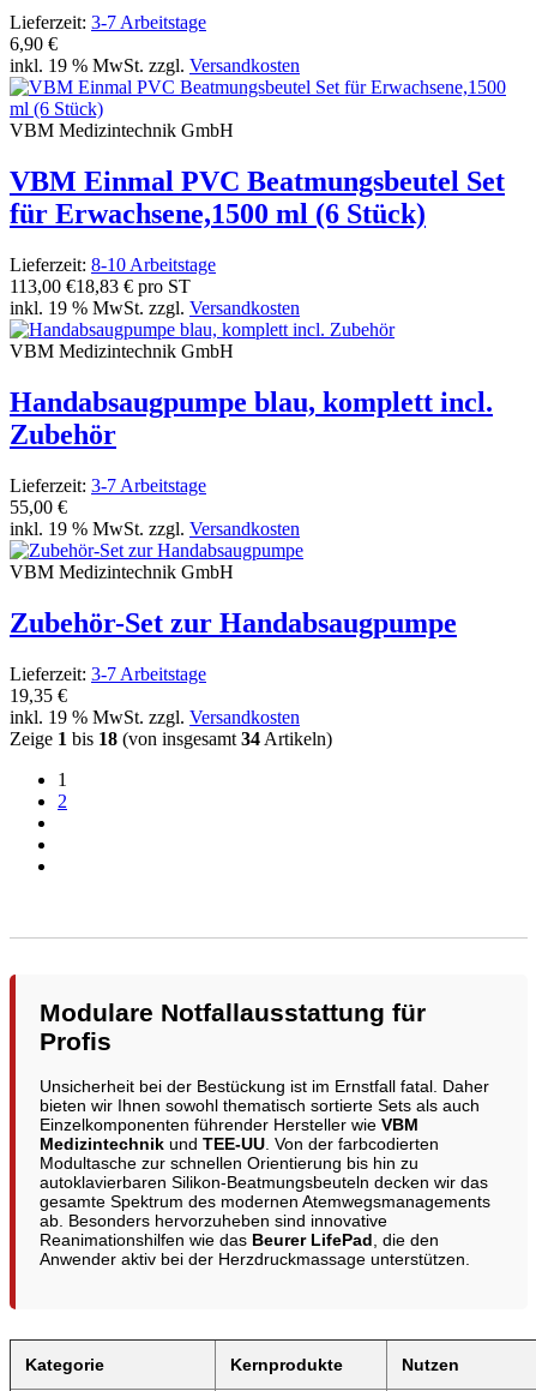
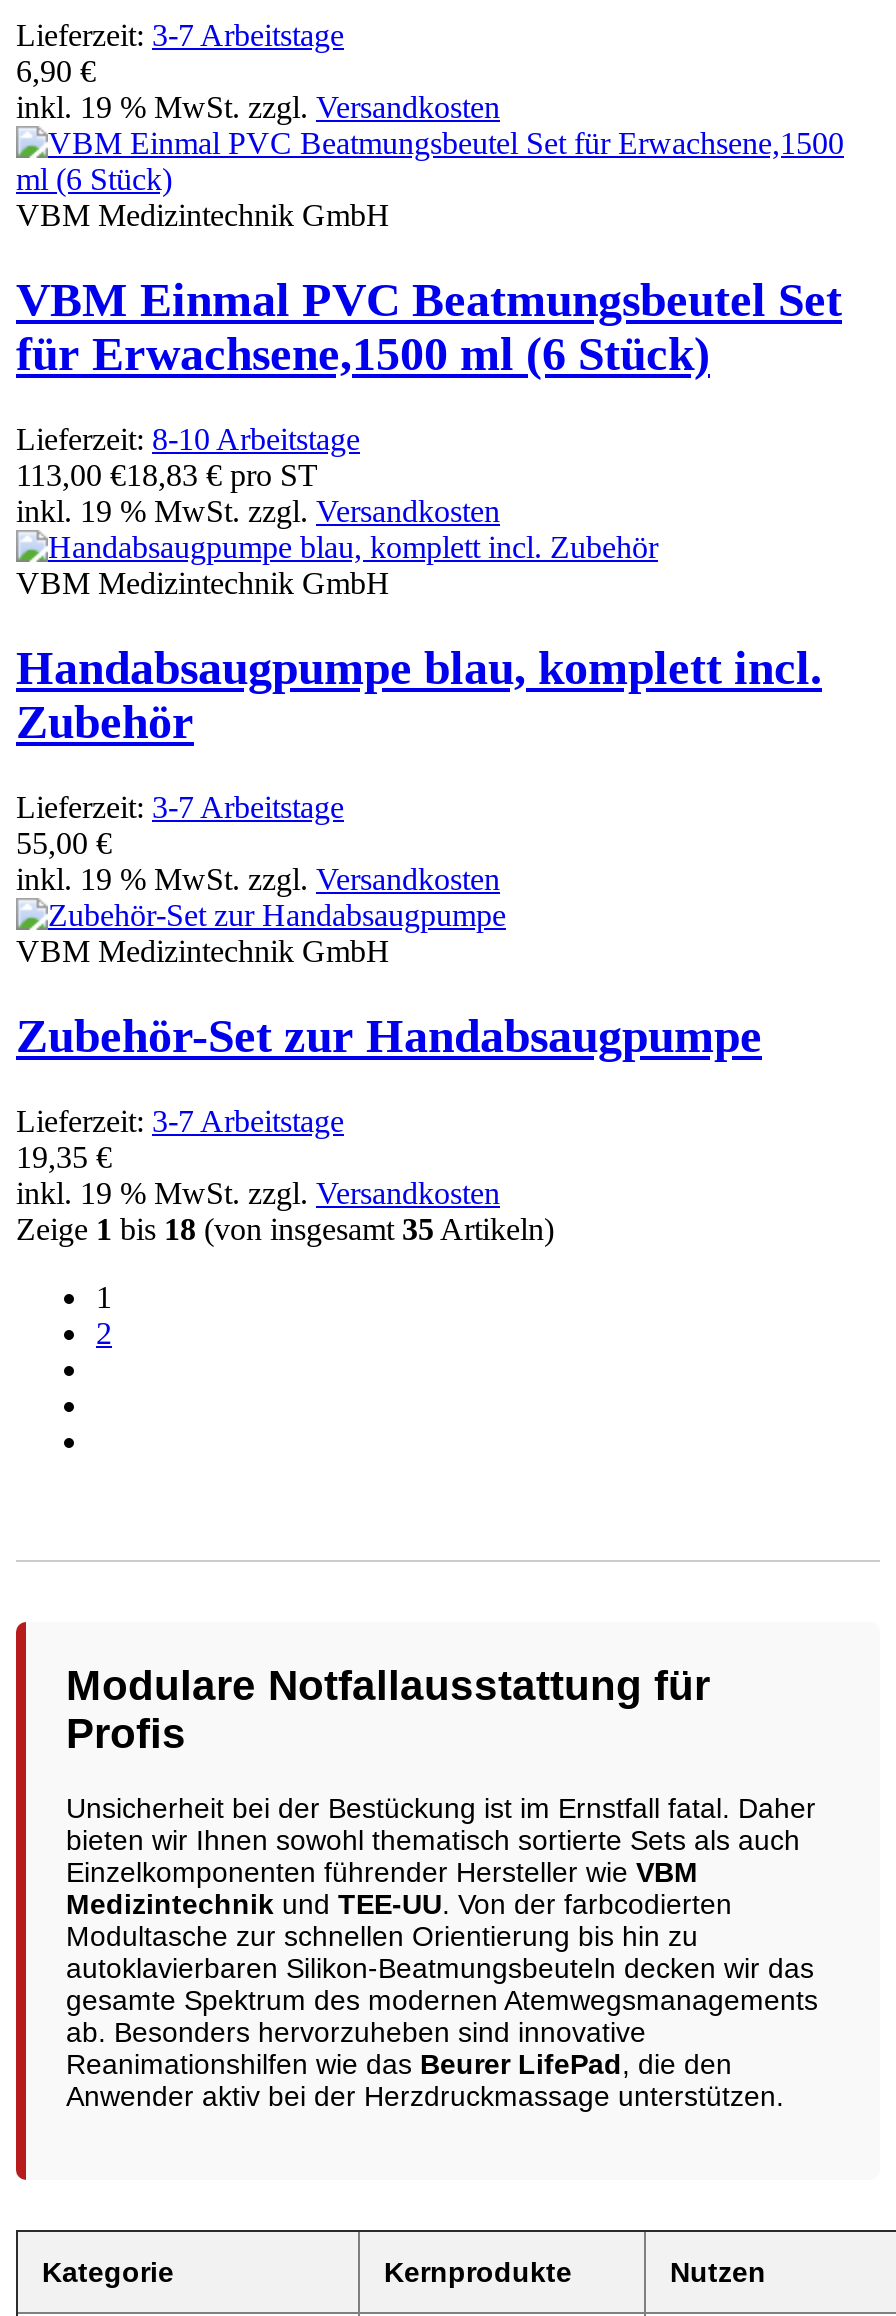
- Zeige 1 bis 18 (von insgesamt 34 Artikeln)
+ Zeige 1 bis 18 (von insgesamt 35 Artikeln)
